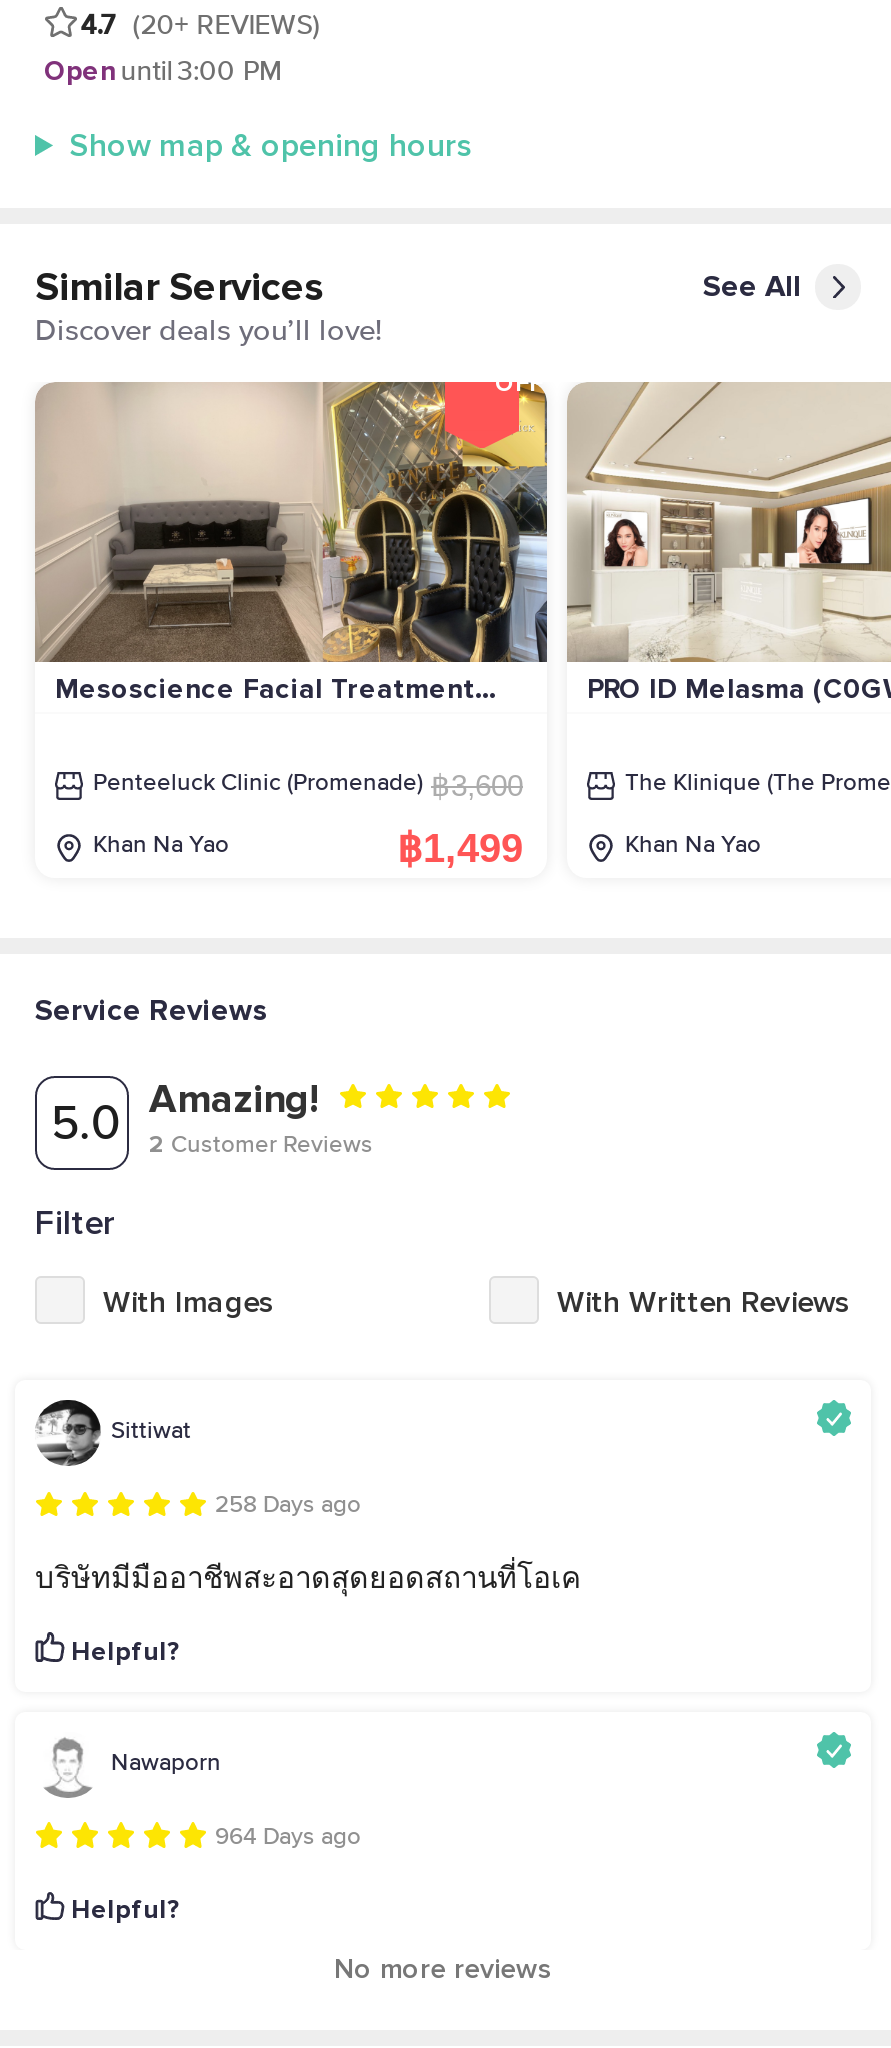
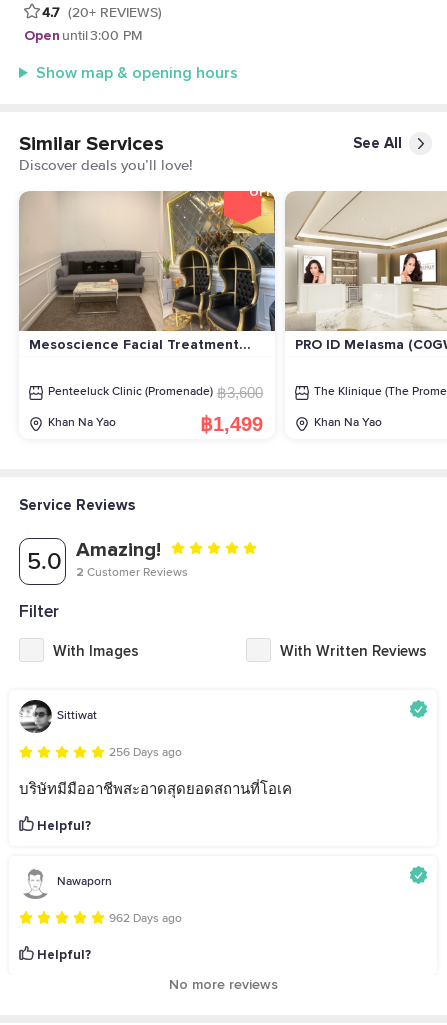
- 258 Days ago
+ 256 Days ago

- 964 Days ago
+ 962 Days ago
